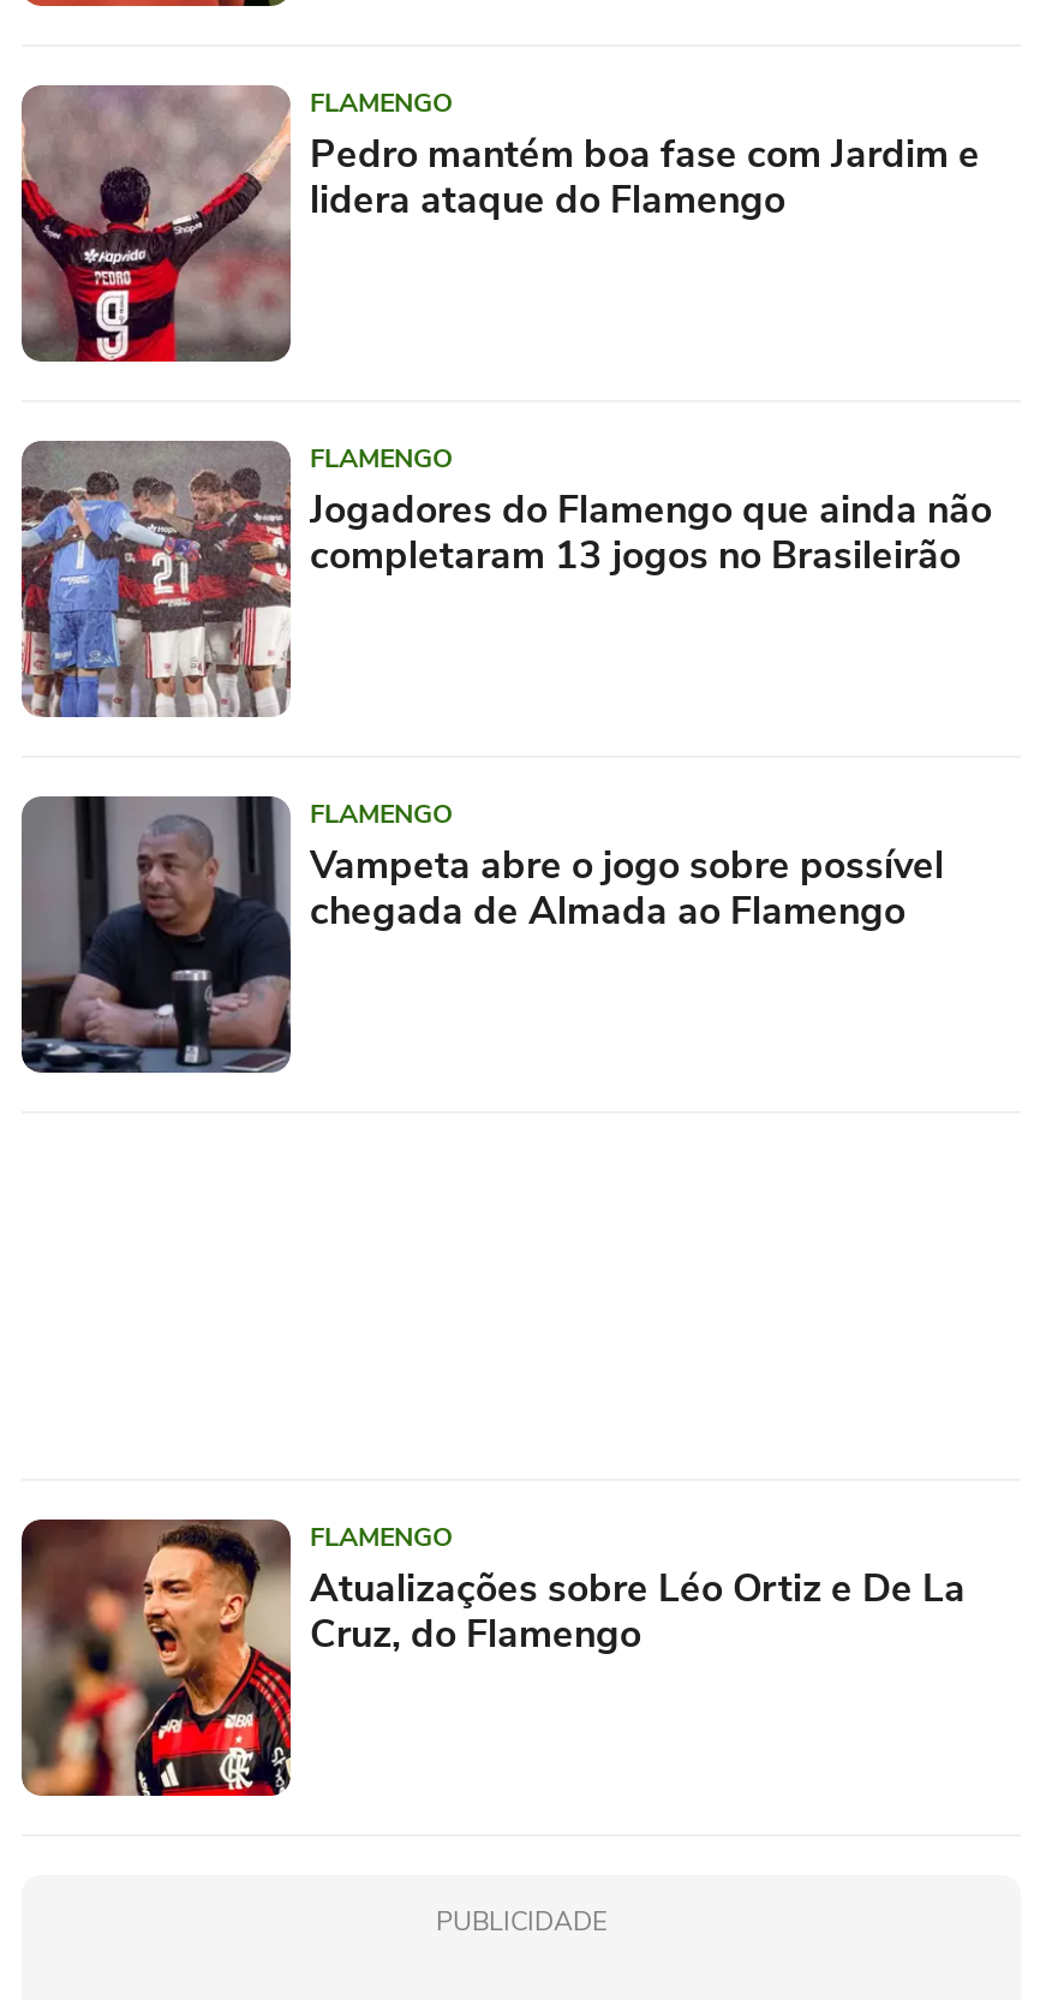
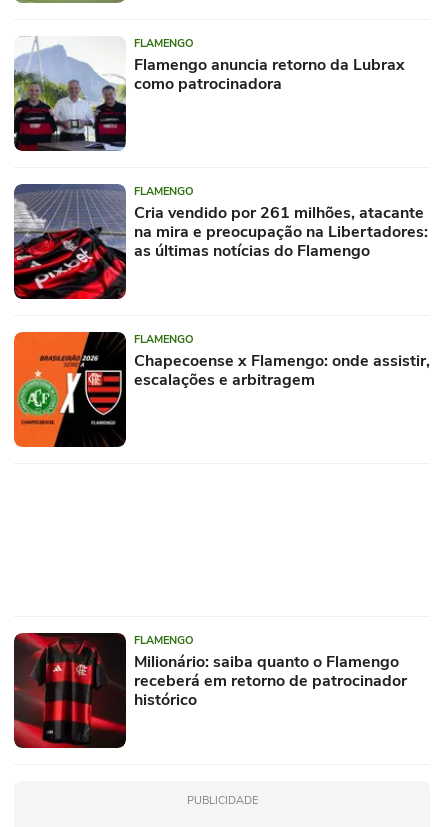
- [image]
- Pedro mantém boa fase com Jardim e
- lidera ataque do Flamengo
+ [image]
+ Flamengo anuncia retorno da Lubrax
+ como patrocinadora

- [image]
- Jogadores do Flamengo que ainda não
- completaram 13 jogos no Brasileirão
+ [image]
+ Cria vendido por 261 milhões, atacante
+ na mira e preocupação na Libertadores:
+ as últimas notícias do Flamengo

- [image]
- Vampeta abre o jogo sobre possível
- chegada de Almada ao Flamengo
+ [image]
+ Chapecoense x Flamengo: onde assistir,
+ escalações e arbitragem

- [image]
- Atualizações sobre Léo Ortiz e De La
- Cruz, do Flamengo
+ [image]
+ Milionário: saiba quanto o Flamengo
+ receberá em retorno de patrocinador
+ histórico
